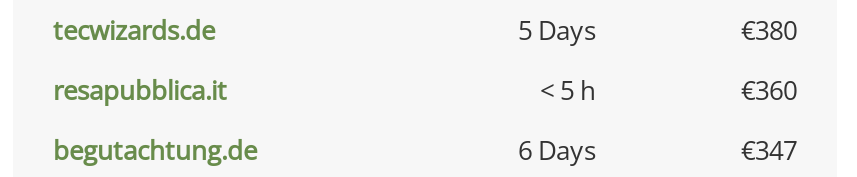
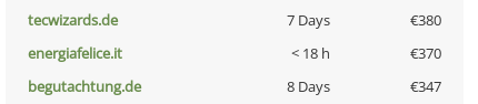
- 5 Days
+ 7 Days

- resapubblica.it
- < 5 h
- €360
+ energiafelice.it
+ < 18 h
+ €370

- 6 Days
+ 8 Days
